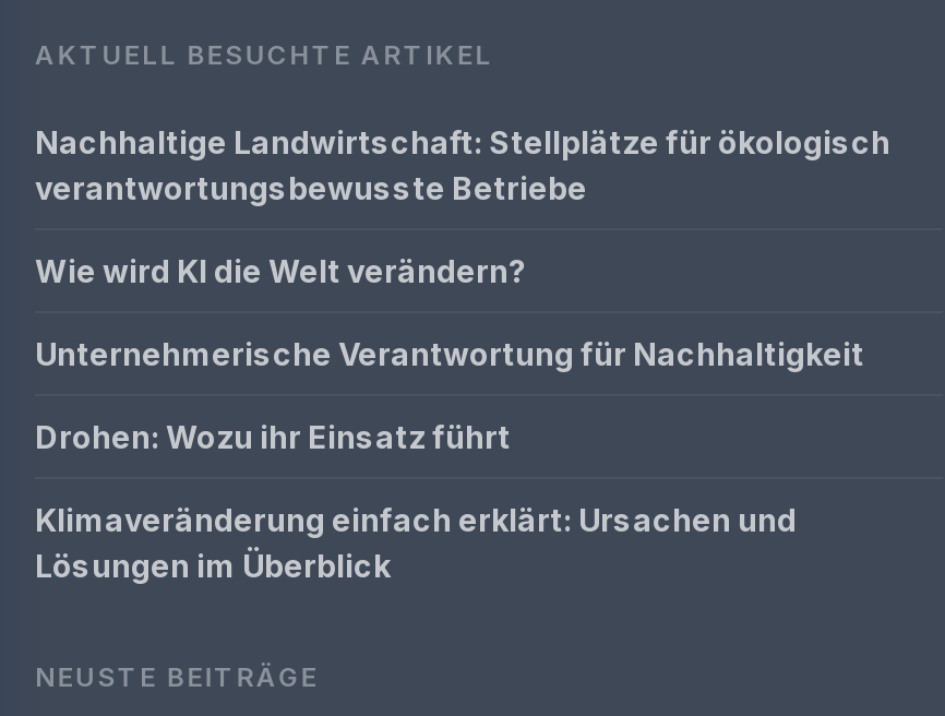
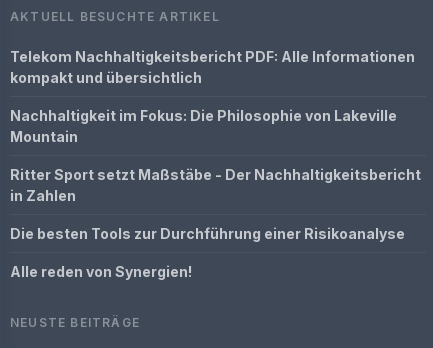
- Nachhaltige Landwirtschaft: Stellplätze für ökologisch
- verantwortungsbewusste Betriebe
+ Telekom Nachhaltigkeitsbericht PDF: Alle Informationen
+ kompakt und übersichtlich

- Wie wird KI die Welt verändern?
+ Nachhaltigkeit im Fokus: Die Philosophie von Lakeville
+ Mountain

- Unternehmerische Verantwortung für Nachhaltigkeit
+ Ritter Sport setzt Maßstäbe - Der Nachhaltigkeitsbericht
+ in Zahlen

- Drohen: Wozu ihr Einsatz führt
+ Die besten Tools zur Durchführung einer Risikoanalyse

- Klimaveränderung einfach erklärt: Ursachen und
- Lösungen im Überblick
+ Alle reden von Synergien!
